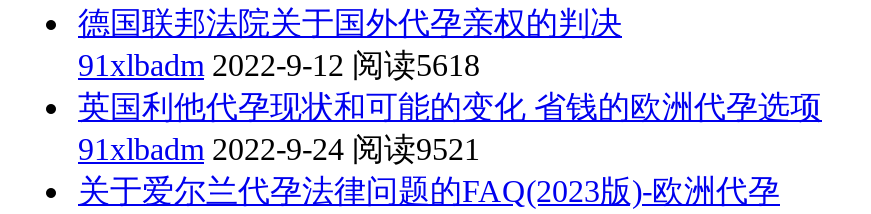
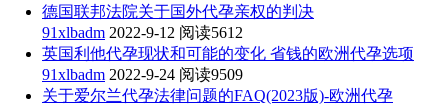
- 91xlbadm 2022-9-12 阅读5618
+ 91xlbadm 2022-9-12 阅读5612

- 91xlbadm 2022-9-24 阅读9521
+ 91xlbadm 2022-9-24 阅读9509
